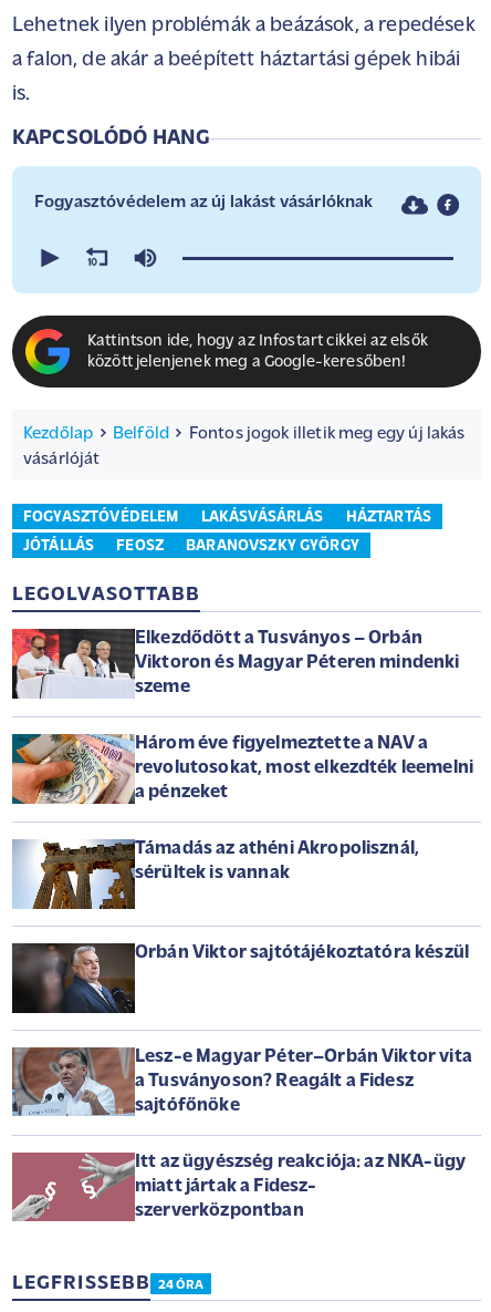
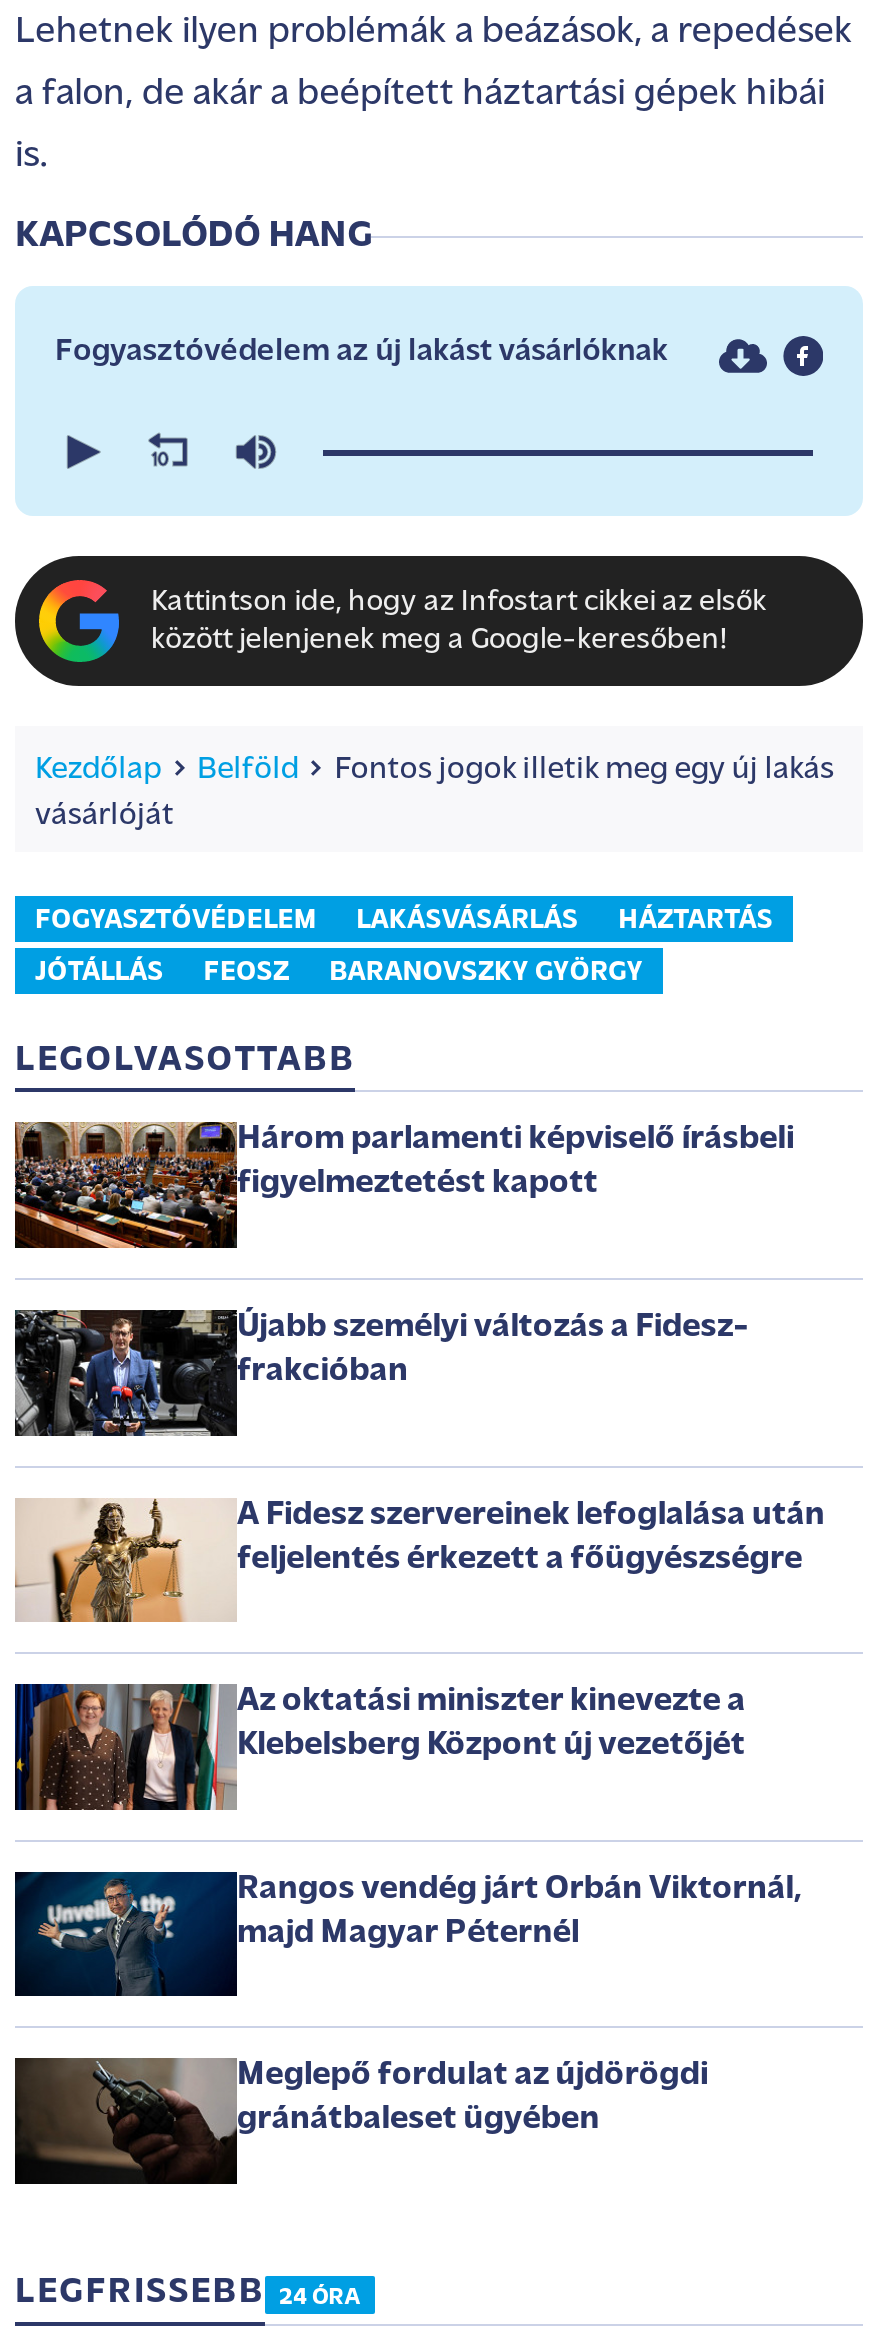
- [image]
- Elkezdődött a Tusványos – Orbán
- Viktoron és Magyar Péteren mindenki
- szeme
+ [image]
+ Három parlamenti képviselő írásbeli
+ figyelmeztetést kapott

- [image]
- Három éve figyelmeztette a NAV a
- revolutosokat, most elkezdték leemelni
- a pénzeket
+ [image]
+ Újabb személyi változás a Fidesz-
+ frakcióban

- [image]
- Támadás az athéni Akropolisznál,
- sérültek is vannak
+ [image]
+ A Fidesz szervereinek lefoglalása után
+ feljelentés érkezett a főügyészségre

- [image]
- Orbán Viktor sajtótájékoztatóra készül
+ [image]
+ Az oktatási miniszter kinevezte a
+ Klebelsberg Központ új vezetőjét

- [image]
- Lesz-e Magyar Péter–Orbán Viktor vita
- a Tusványoson? Reagált a Fidesz
- sajtófőnöke
+ [image]
+ Rangos vendég járt Orbán Viktornál,
+ majd Magyar Péternél

- [image]
- Itt az ügyészség reakciója: az NKA-ügy
- miatt jártak a Fidesz-
- szerverközpontban
+ [image]
+ Meglepő fordulat az újdörögdi
+ gránátbaleset ügyében
